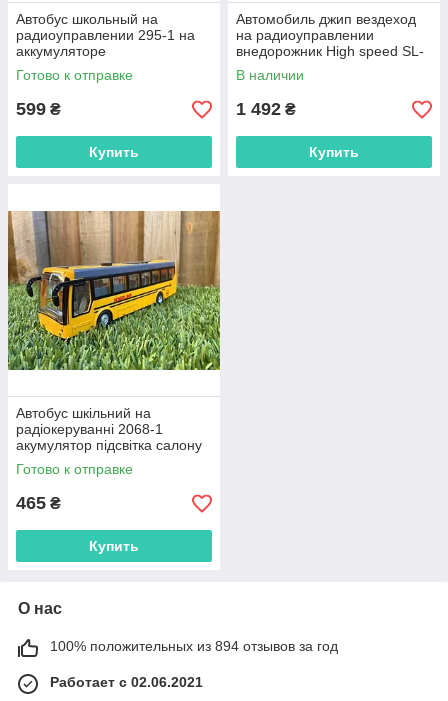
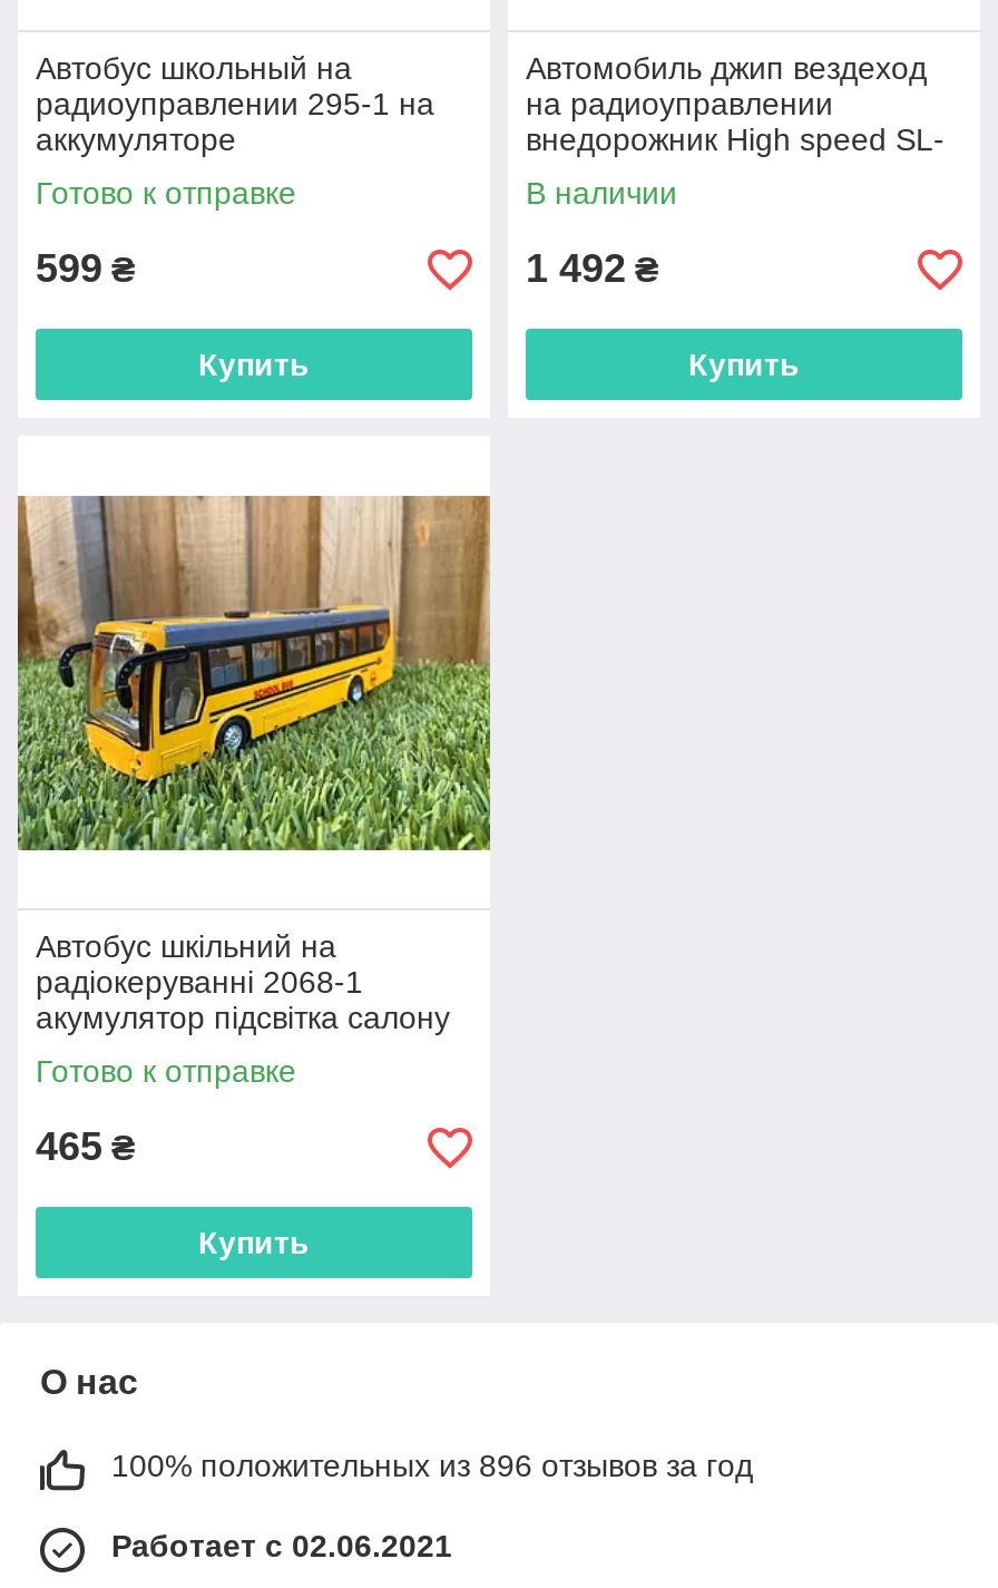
- 100% положительных из 894 отзывов за год
+ 100% положительных из 896 отзывов за год
